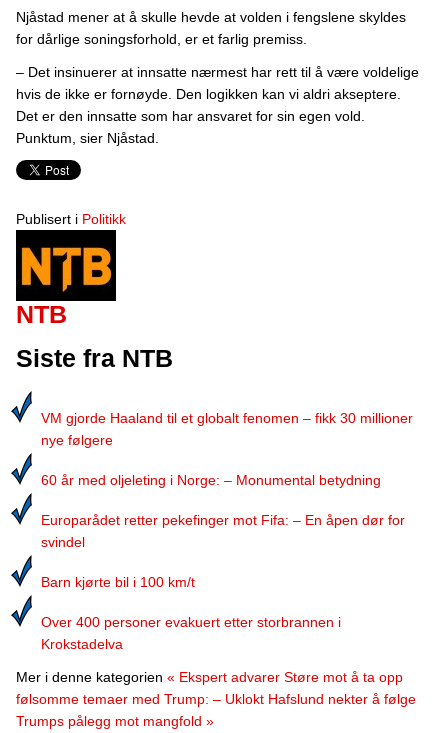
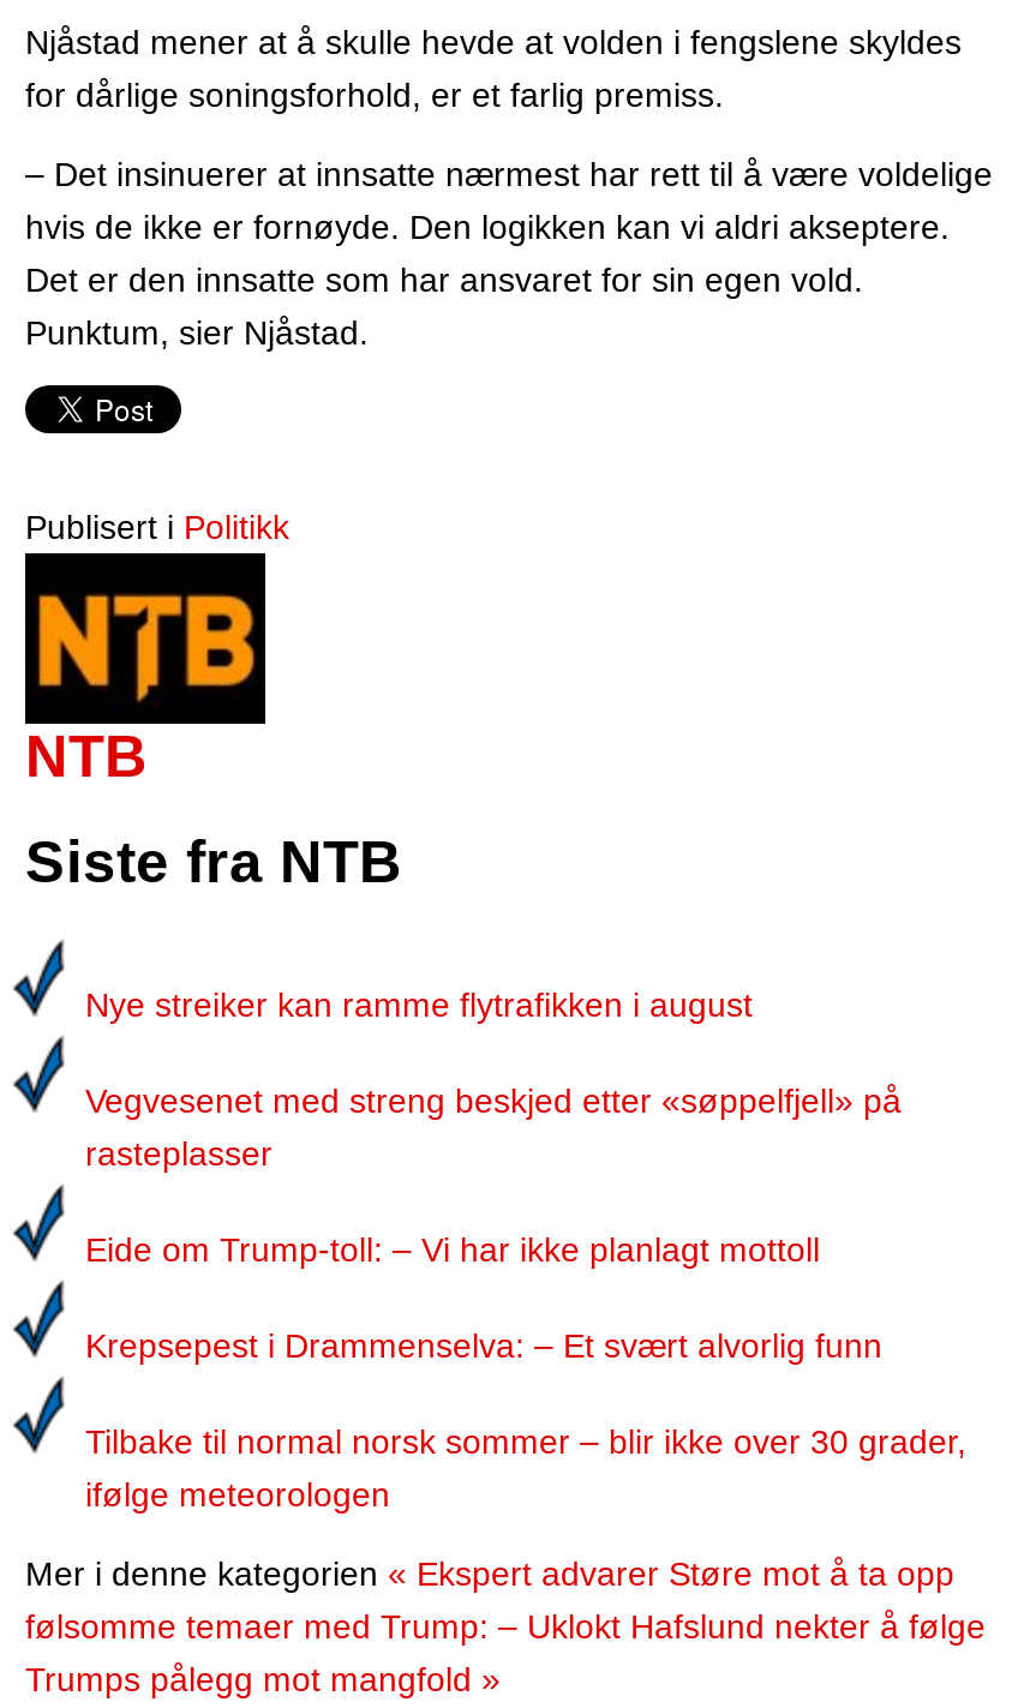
- VM gjorde Haaland til et globalt fenomen – fikk 30 millioner
- nye følgere
+ Nye streiker kan ramme flytrafikken i august

- 60 år med oljeleting i Norge: – Monumental betydning
+ Vegvesenet med streng beskjed etter «søppelfjell» på
+ rasteplasser

- Europarådet retter pekefinger mot Fifa: – En åpen dør for
- svindel
+ Eide om Trump-toll: – Vi har ikke planlagt mottoll

- Barn kjørte bil i 100 km/t
+ Krepsepest i Drammenselva: – Et svært alvorlig funn

- Over 400 personer evakuert etter storbrannen i
- Krokstadelva
+ Tilbake til normal norsk sommer – blir ikke over 30 grader,
+ ifølge meteorologen
